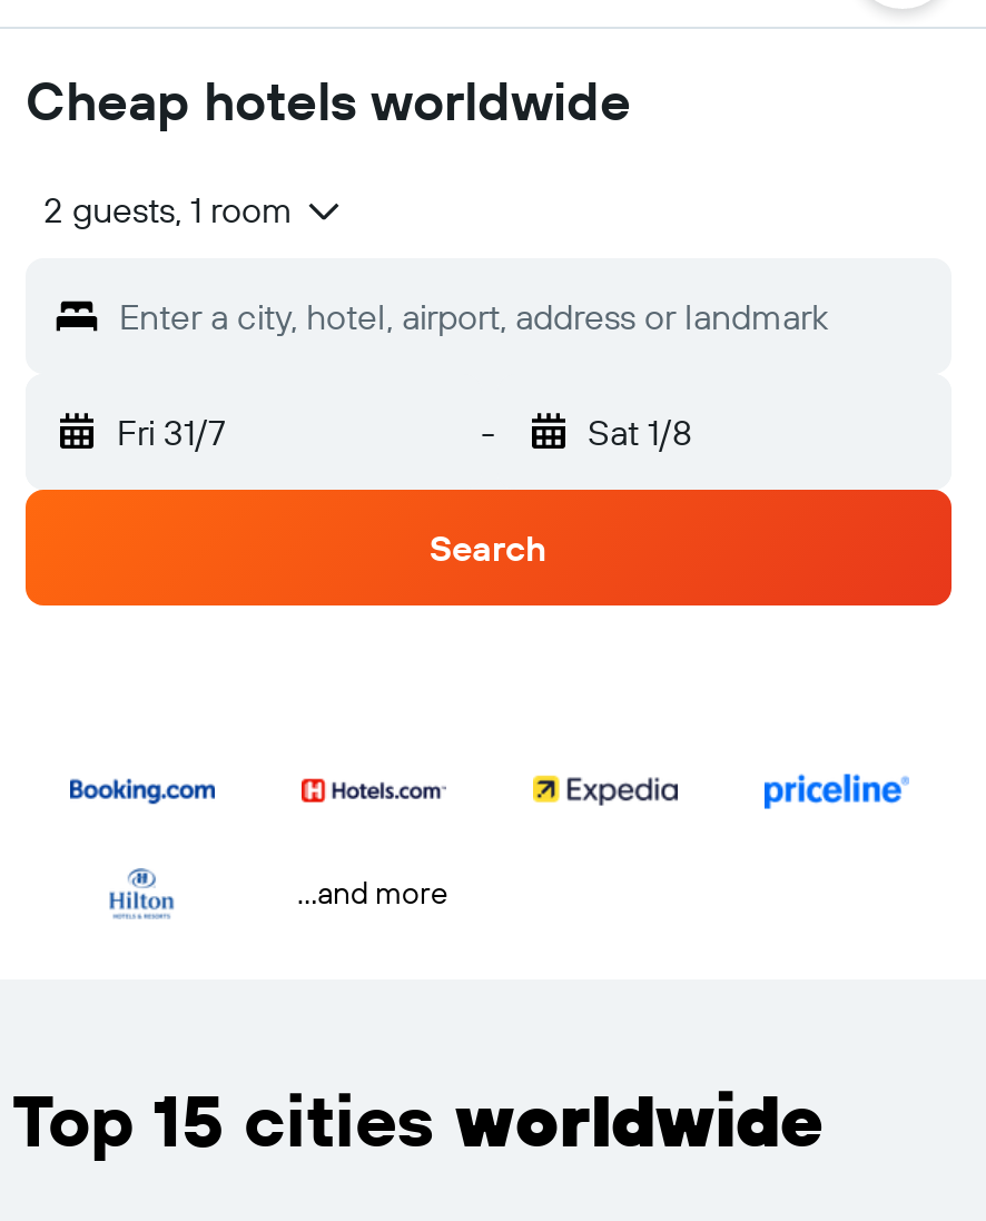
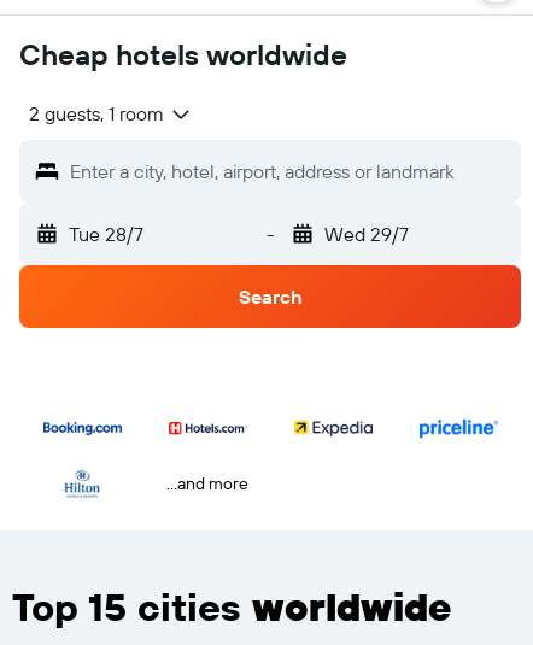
- Fri 31/7
+ Tue 28/7

- Sat 1/8
+ Wed 29/7
